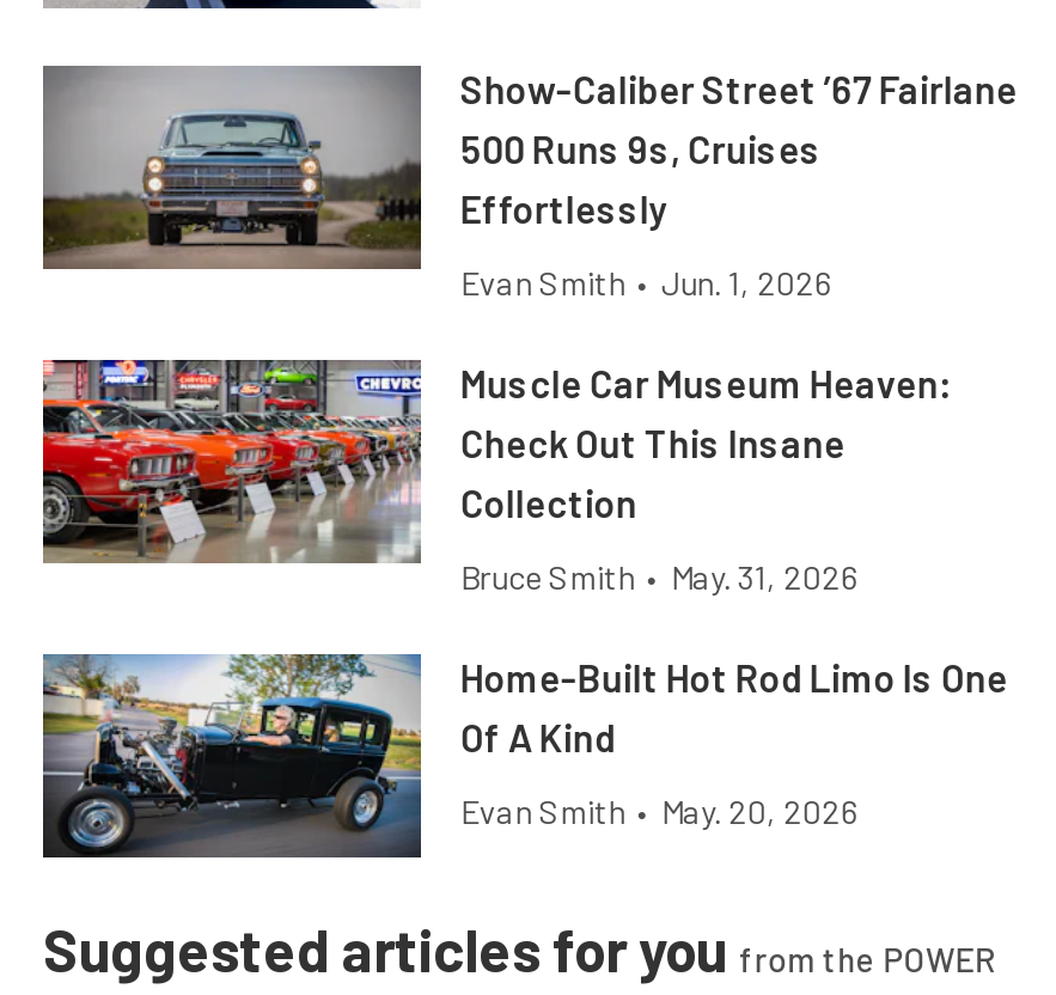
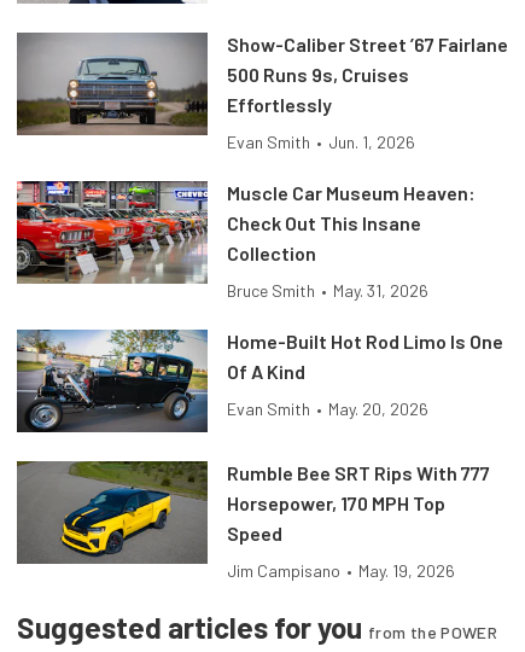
+ [image]
+ Rumble Bee SRT Rips With 777
+ Horsepower, 170 MPH Top
+ Speed
+ Jim Campisano • May. 19, 2026
